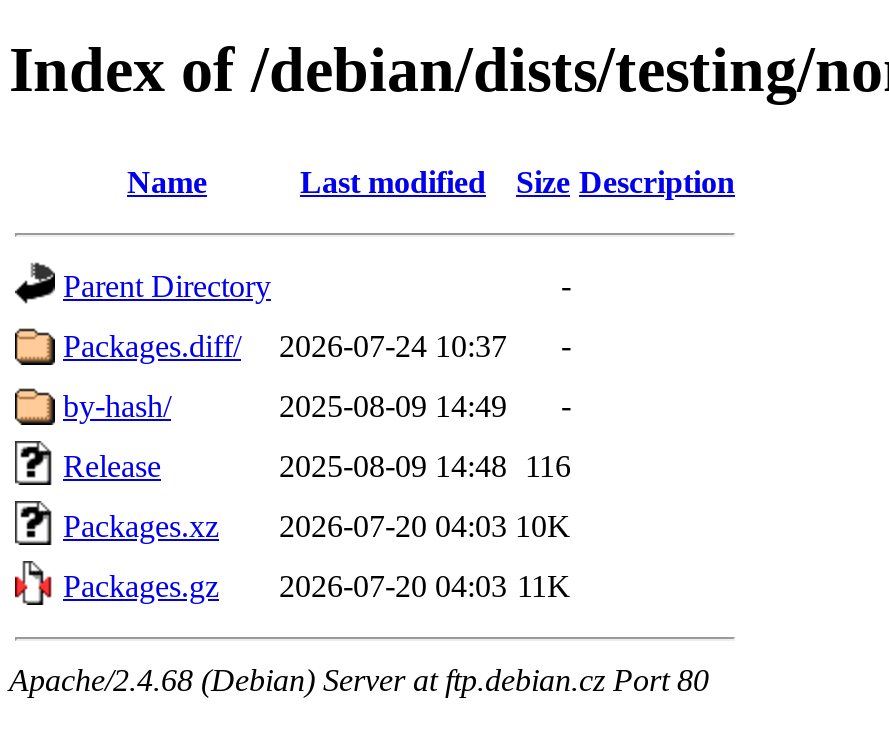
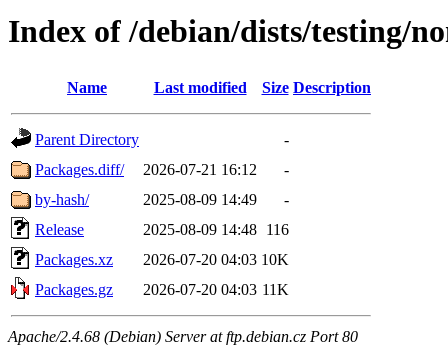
- 2026-07-24 10:37
+ 2026-07-21 16:12
